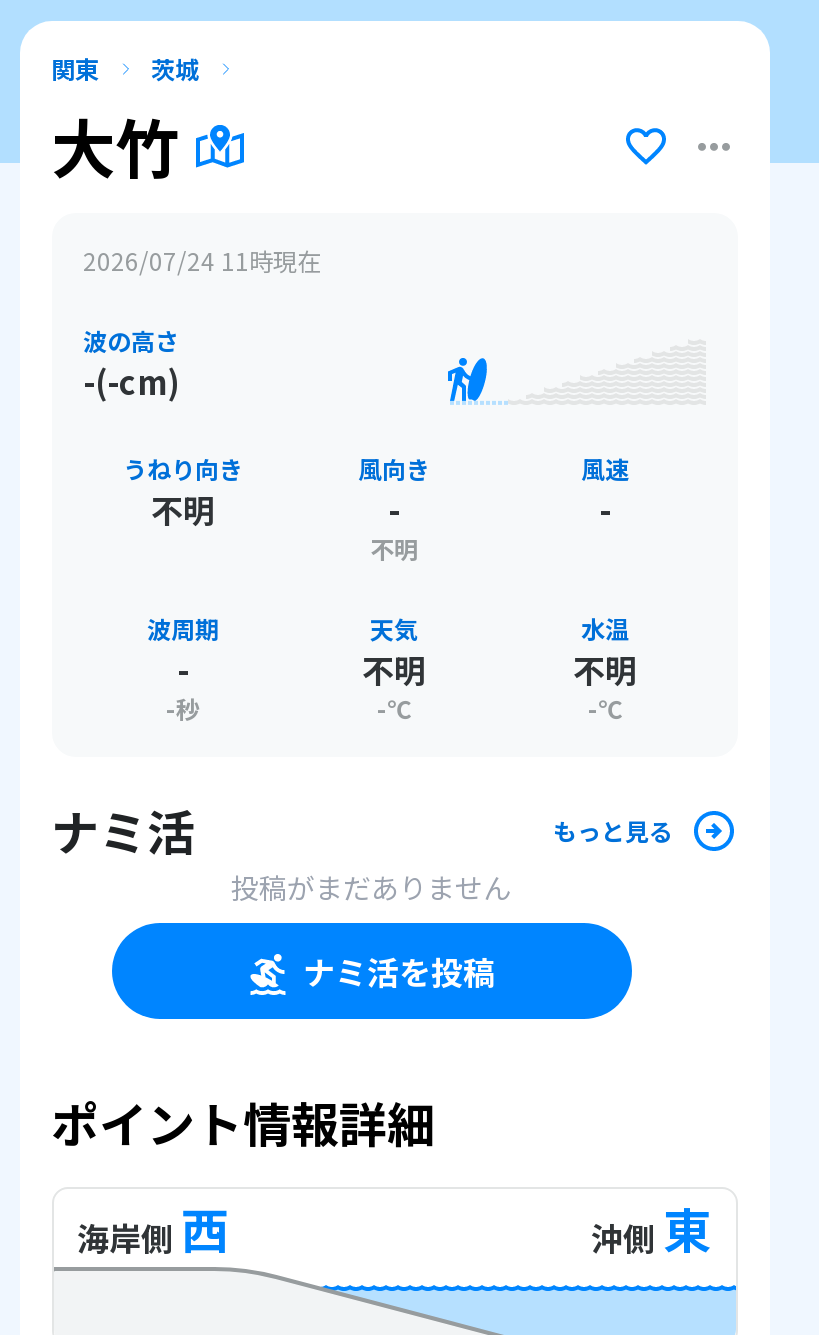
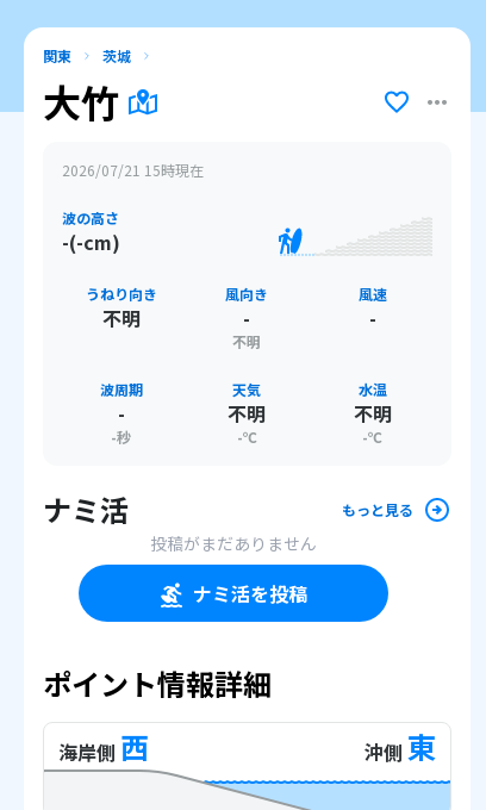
- 2026/07/24 11時現在
+ 2026/07/21 15時現在
